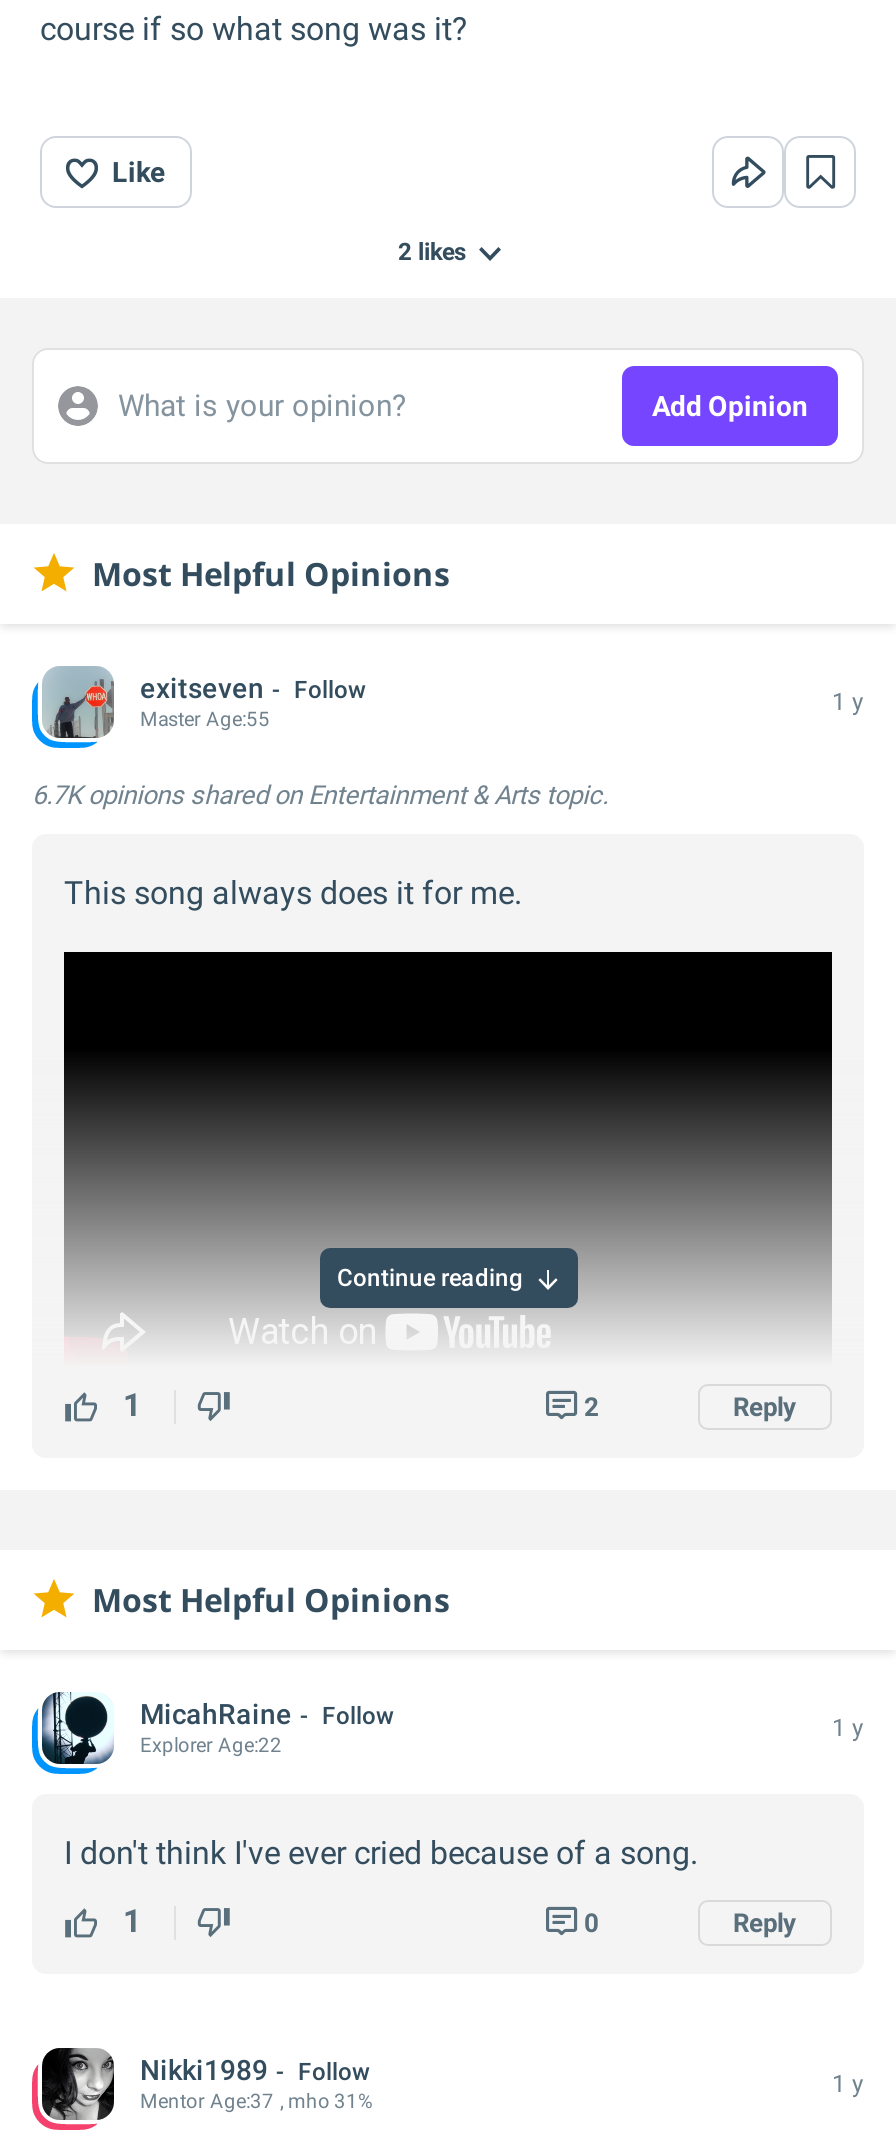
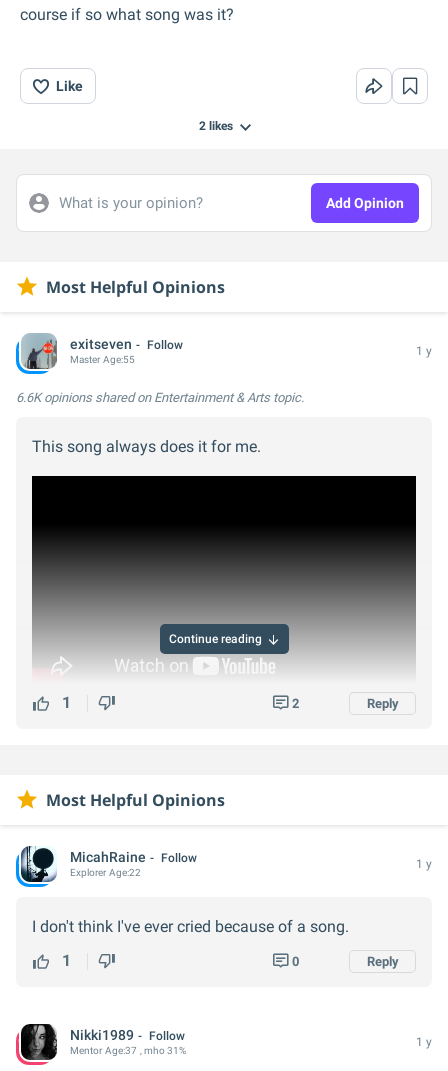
- 6.7K opinions shared on Entertainment & Arts topic.
+ 6.6K opinions shared on Entertainment & Arts topic.

- [image]
+ [image]
